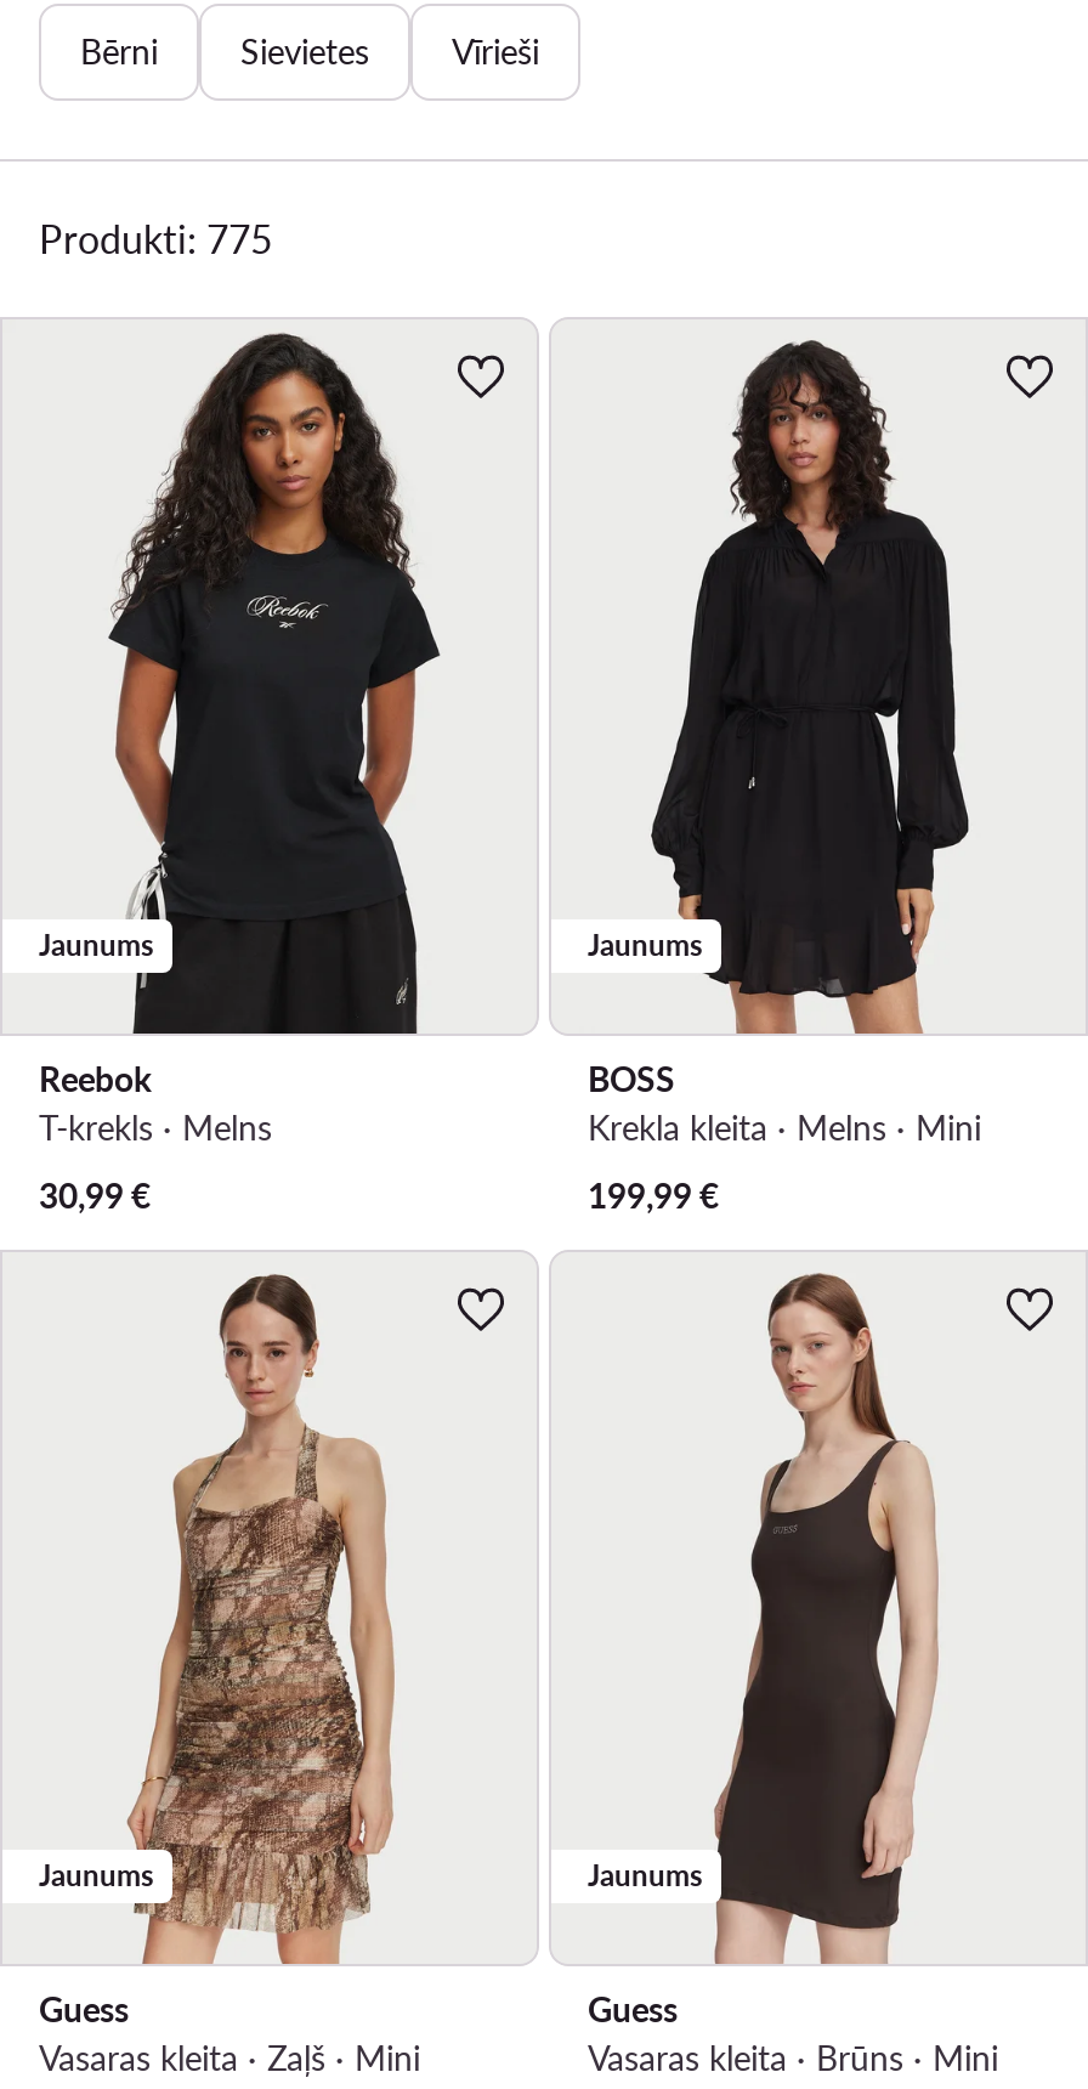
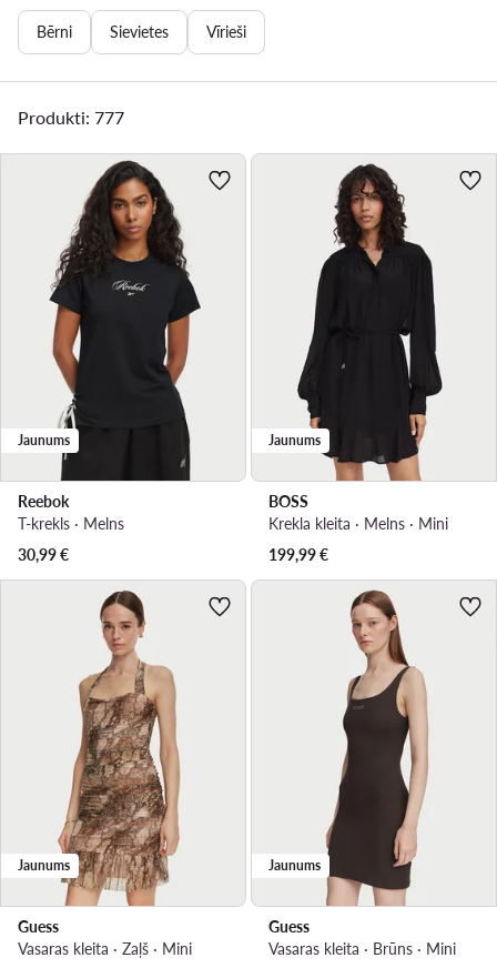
- Produkti: 775
+ Produkti: 777
